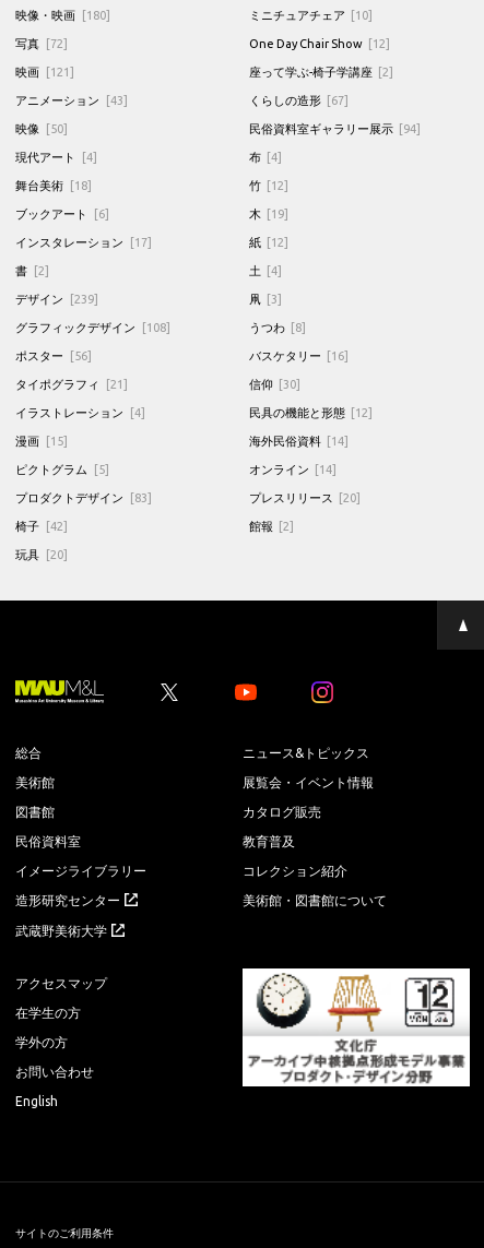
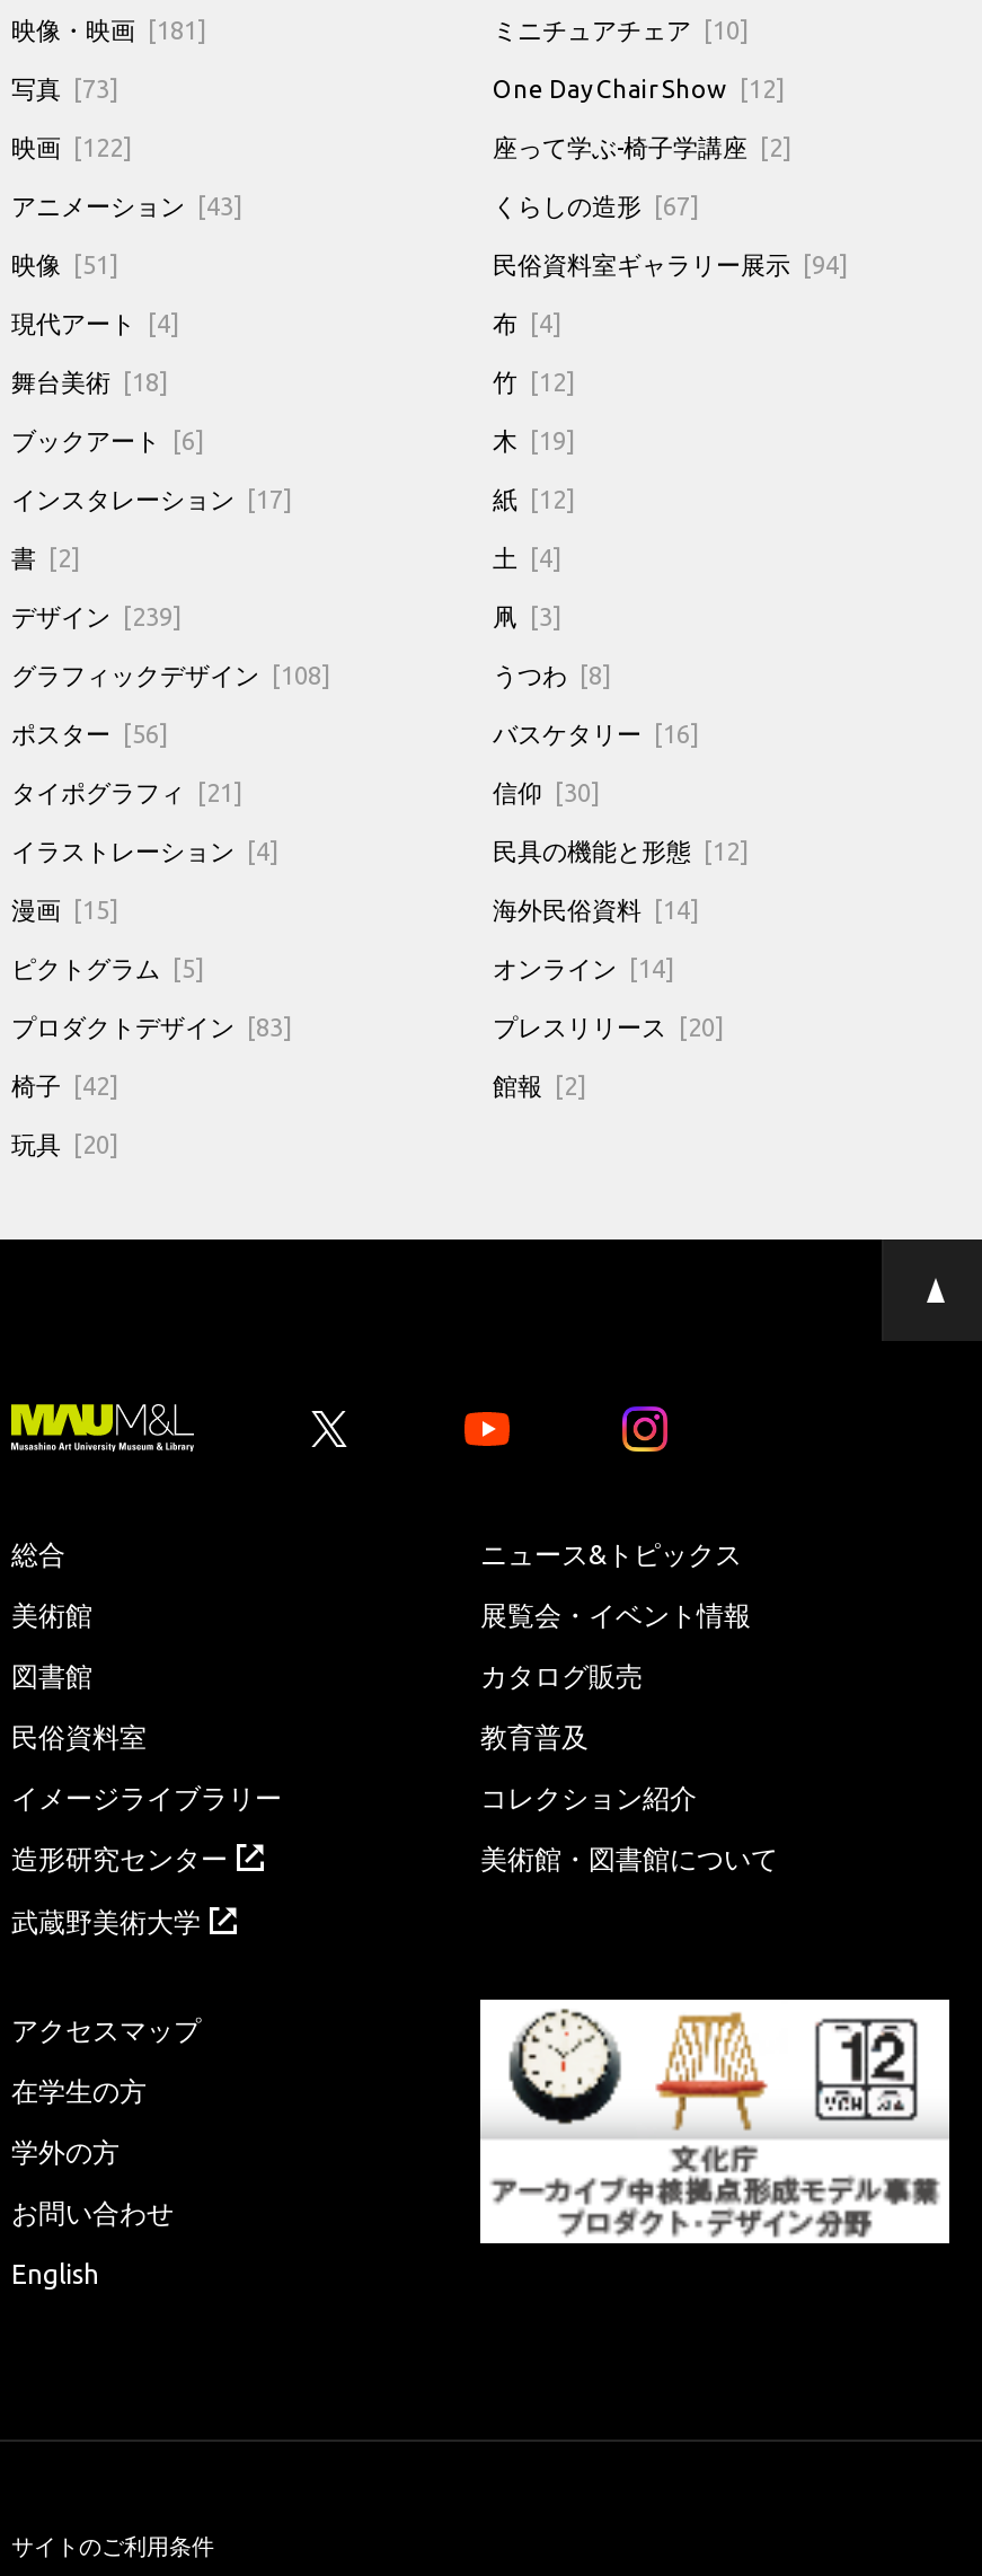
- 映像・映画 [180]
+ 映像・映画 [181]

- 写真 [72]
+ 写真 [73]

- 映画 [121]
+ 映画 [122]

- 映像 [50]
+ 映像 [51]
